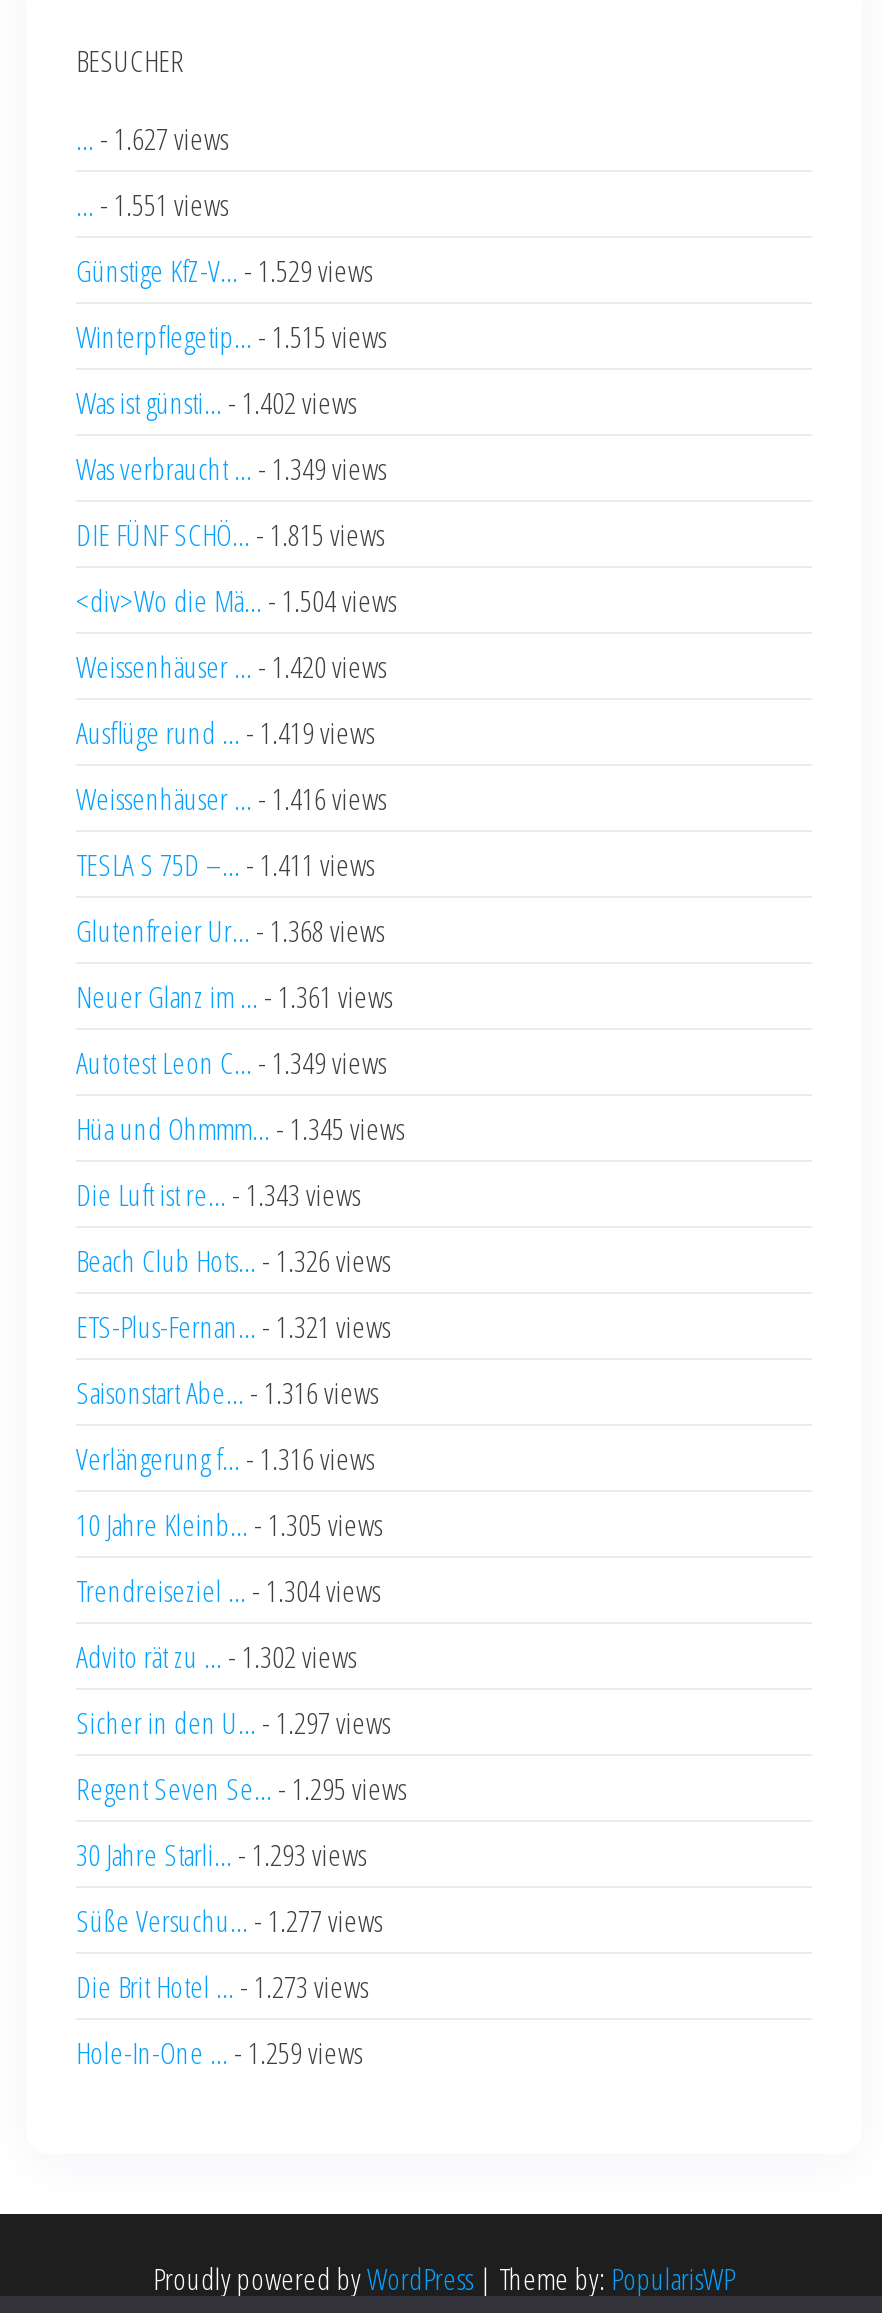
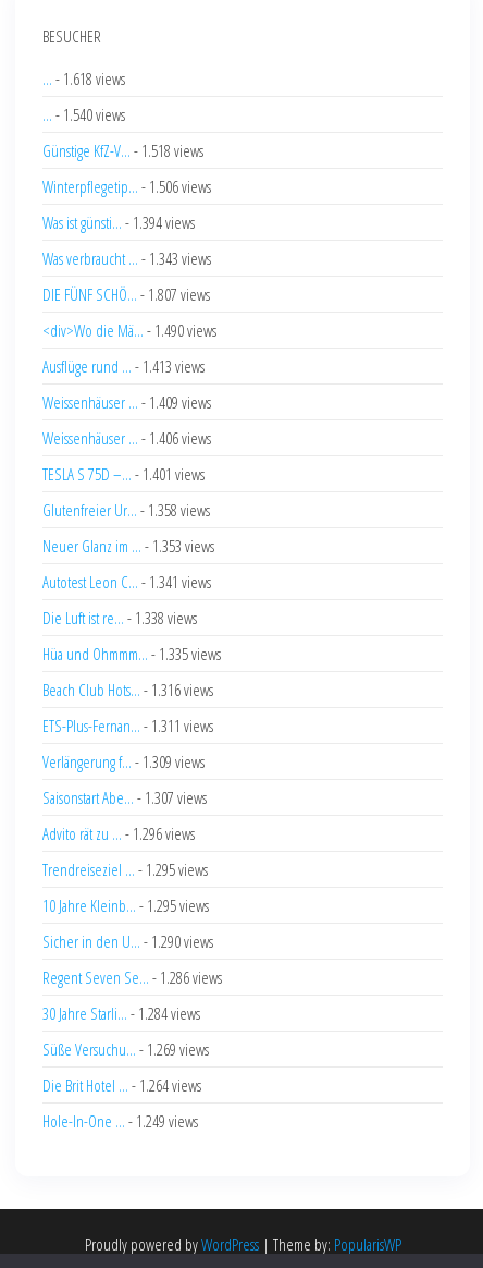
- ... - 1.627 views
+ ... - 1.618 views

- ... - 1.551 views
+ ... - 1.540 views

- Günstige KfZ-V... - 1.529 views
+ Günstige KfZ-V... - 1.518 views

- Winterpflegetip... - 1.515 views
+ Winterpflegetip... - 1.506 views

- Was ist günsti... - 1.402 views
+ Was ist günsti... - 1.394 views

- Was verbraucht ... - 1.349 views
+ Was verbraucht ... - 1.343 views

- DIE FÜNF SCHÖ... - 1.815 views
+ DIE FÜNF SCHÖ... - 1.807 views

- <div>Wo die Mä... - 1.504 views
+ <div>Wo die Mä... - 1.490 views

- Weissenhäuser ... - 1.420 views
+ Ausflüge rund ... - 1.413 views

- Ausflüge rund ... - 1.419 views
+ Weissenhäuser ... - 1.409 views

- Weissenhäuser ... - 1.416 views
+ Weissenhäuser ... - 1.406 views

- TESLA S 75D –... - 1.411 views
+ TESLA S 75D –... - 1.401 views

- Glutenfreier Ur... - 1.368 views
+ Glutenfreier Ur... - 1.358 views

- Neuer Glanz im ... - 1.361 views
+ Neuer Glanz im ... - 1.353 views

- Autotest Leon C... - 1.349 views
+ Autotest Leon C... - 1.341 views

- Hüa und Ohmmm... - 1.345 views
+ Die Luft ist re... - 1.338 views

- Die Luft ist re... - 1.343 views
+ Hüa und Ohmmm... - 1.335 views

- Beach Club Hots... - 1.326 views
+ Beach Club Hots... - 1.316 views

- ETS-Plus-Fernan... - 1.321 views
+ ETS-Plus-Fernan... - 1.311 views

- Saisonstart Abe... - 1.316 views
+ Verlängerung f... - 1.309 views

- Verlängerung f... - 1.316 views
+ Saisonstart Abe... - 1.307 views

- 10 Jahre Kleinb... - 1.305 views
+ Advito rät zu ... - 1.296 views

- Trendreiseziel ... - 1.304 views
+ Trendreiseziel ... - 1.295 views

- Advito rät zu ... - 1.302 views
+ 10 Jahre Kleinb... - 1.295 views

- Sicher in den U... - 1.297 views
+ Sicher in den U... - 1.290 views

- Regent Seven Se... - 1.295 views
+ Regent Seven Se... - 1.286 views

- 30 Jahre Starli... - 1.293 views
+ 30 Jahre Starli... - 1.284 views

- Süße Versuchu... - 1.277 views
+ Süße Versuchu... - 1.269 views

- Die Brit Hotel ... - 1.273 views
+ Die Brit Hotel ... - 1.264 views

- Hole-In-One ... - 1.259 views
+ Hole-In-One ... - 1.249 views
